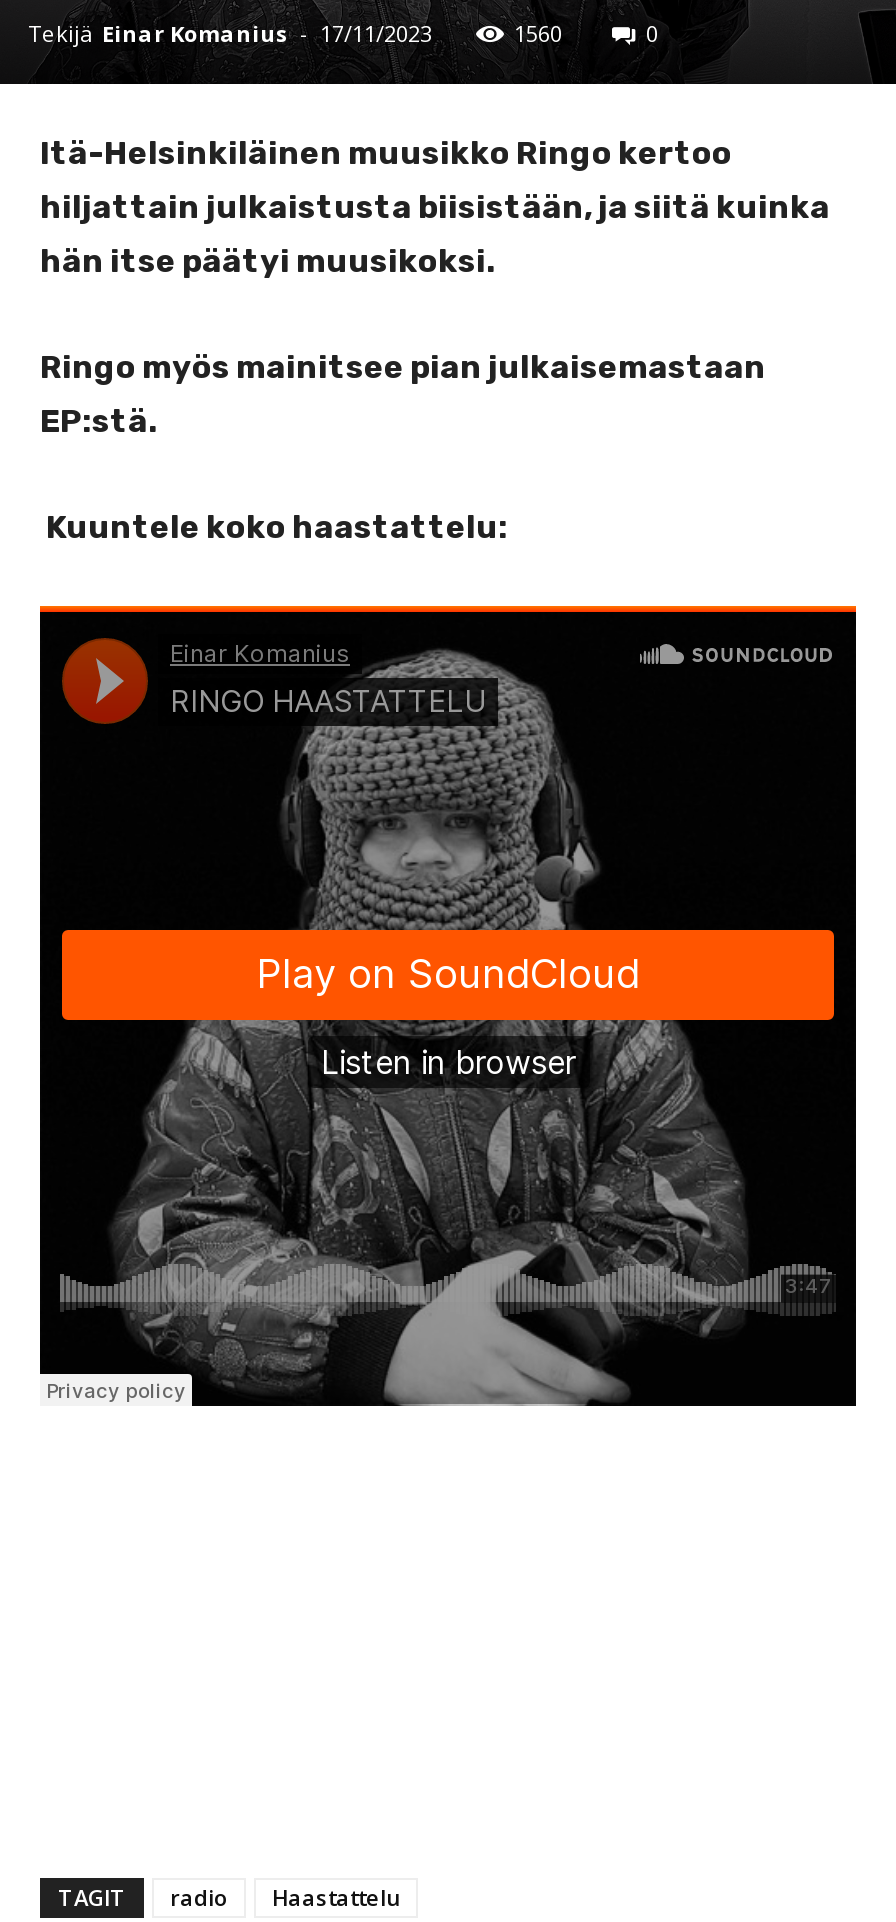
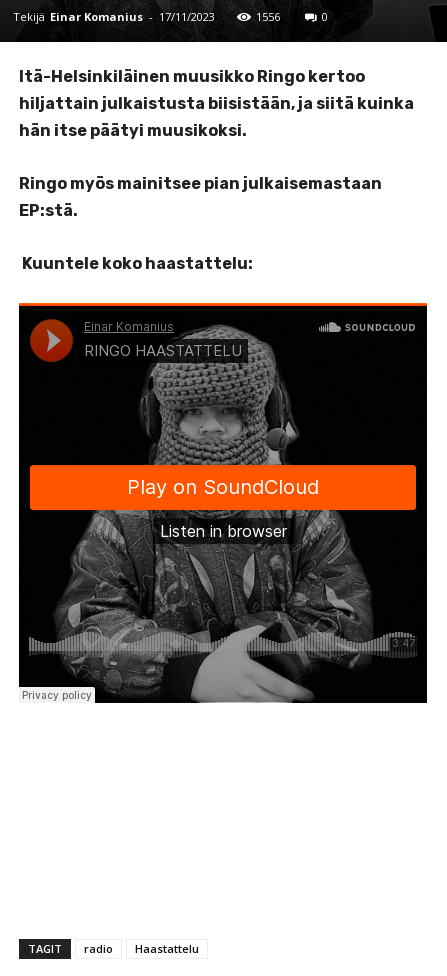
- 1560
+ 1556
